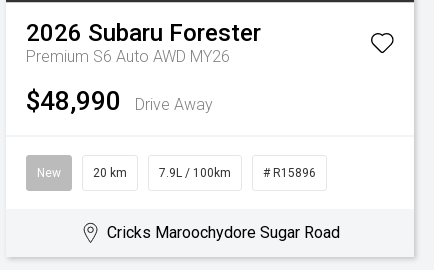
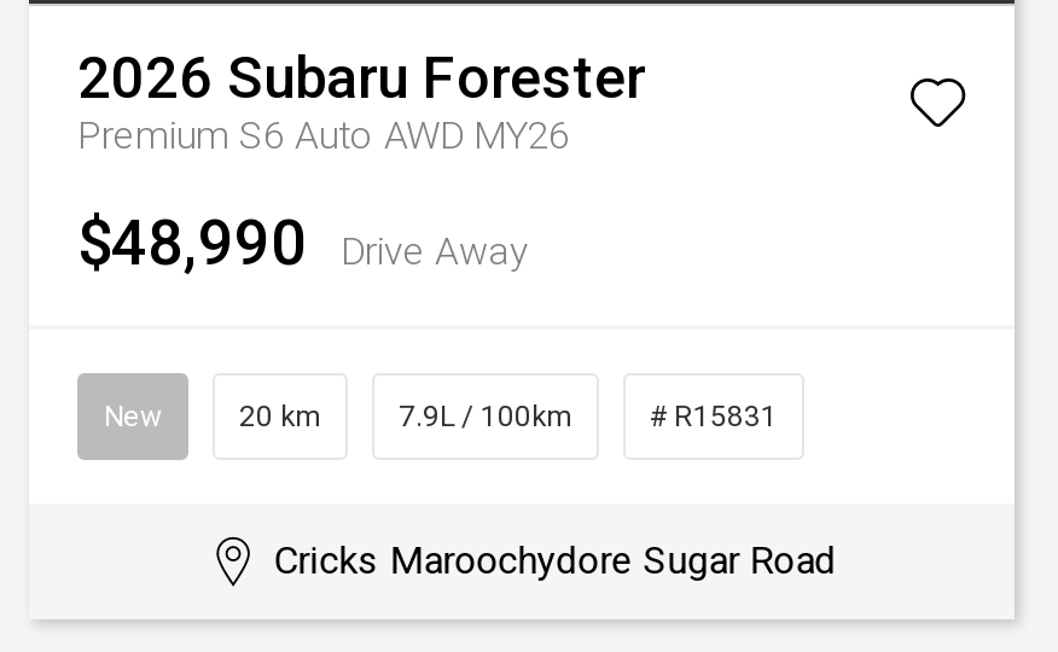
- # R15896
+ # R15831
